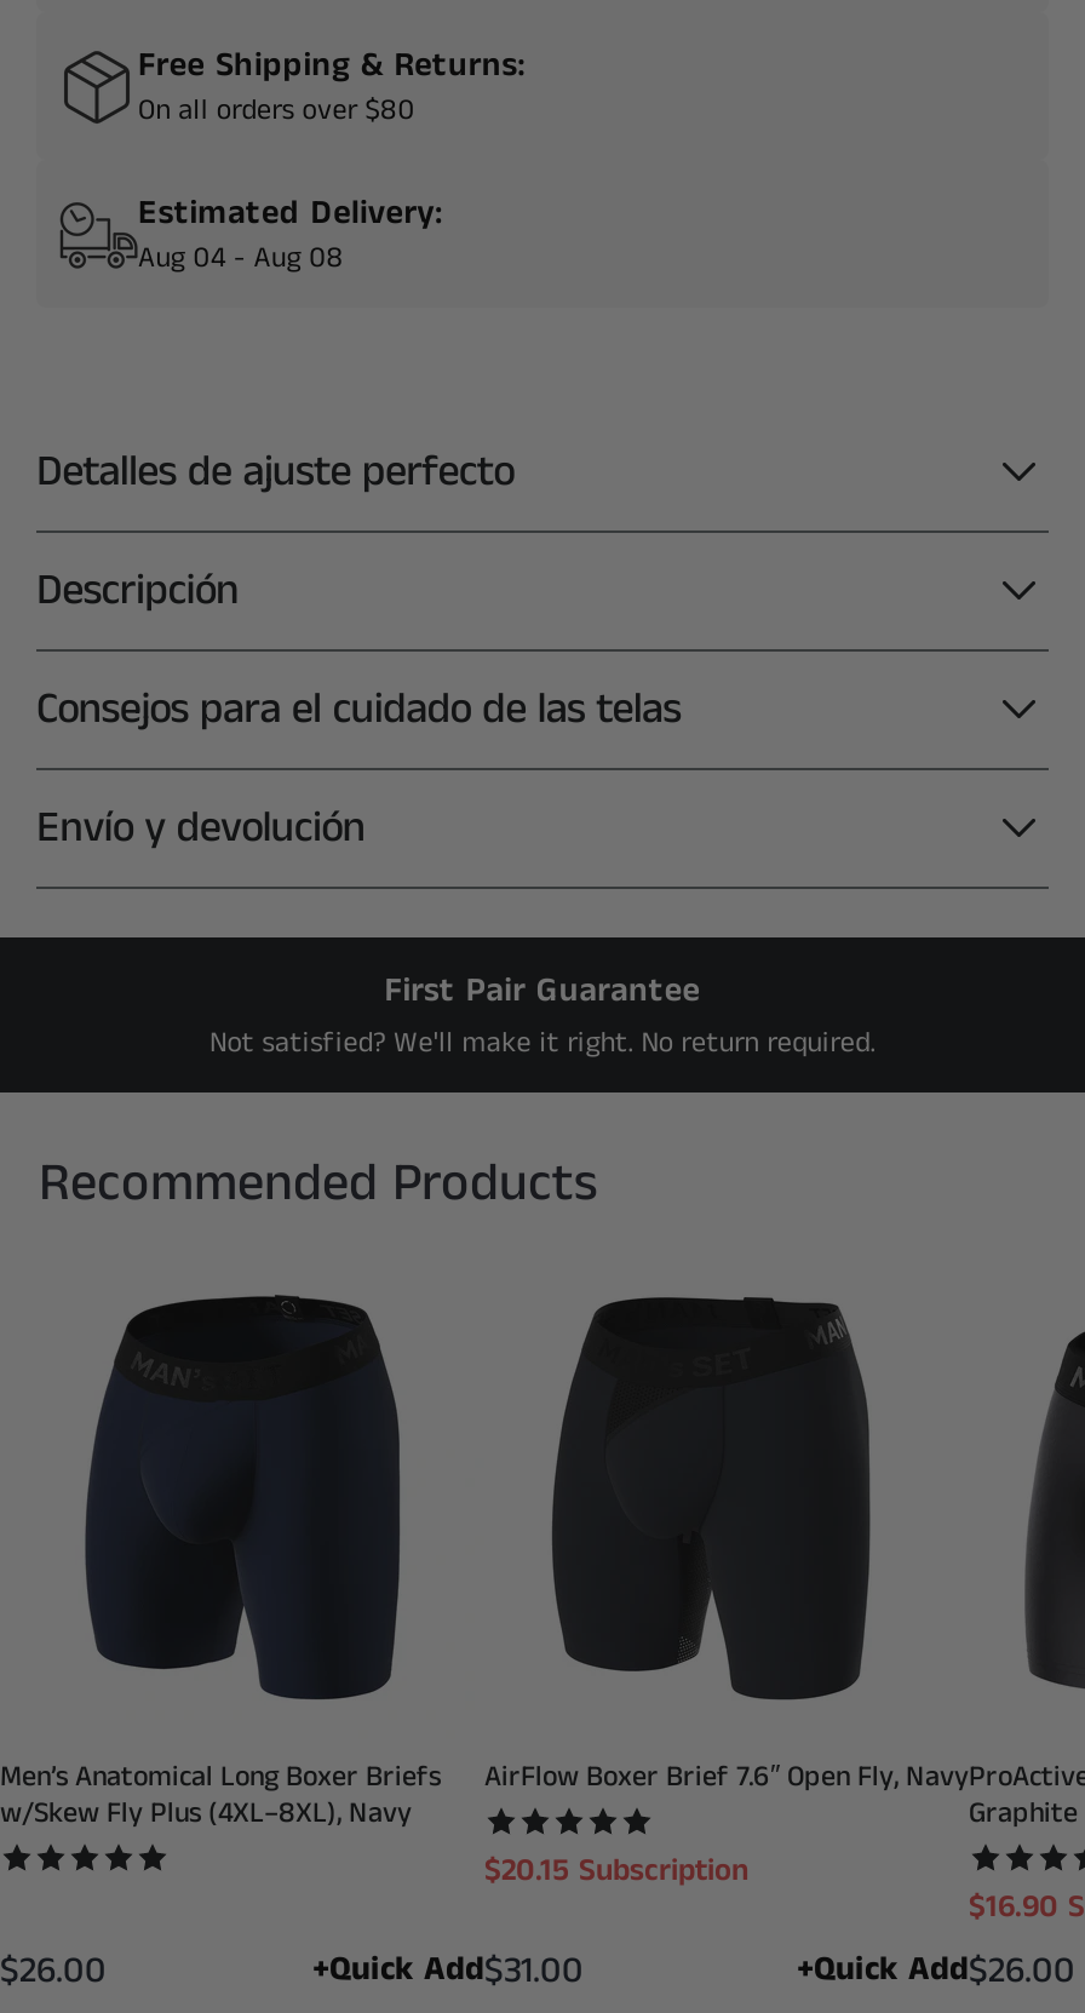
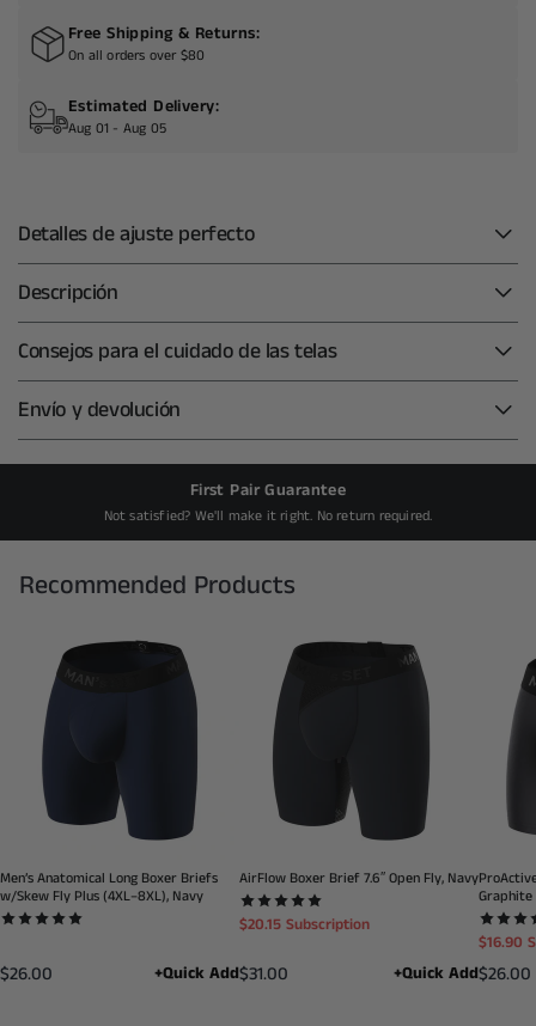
- Aug 04 - Aug 08
+ Aug 01 - Aug 05
